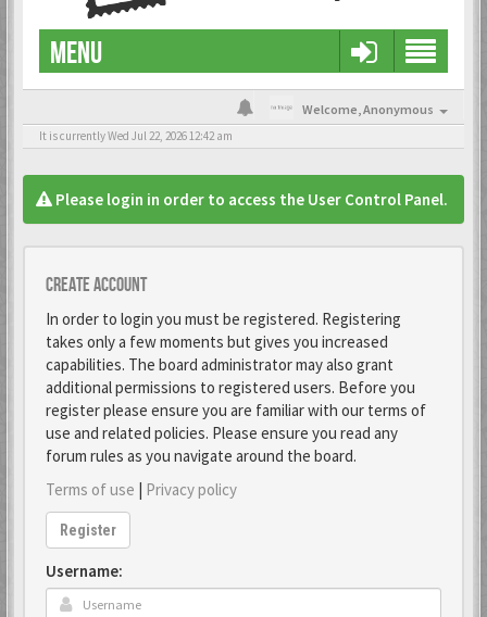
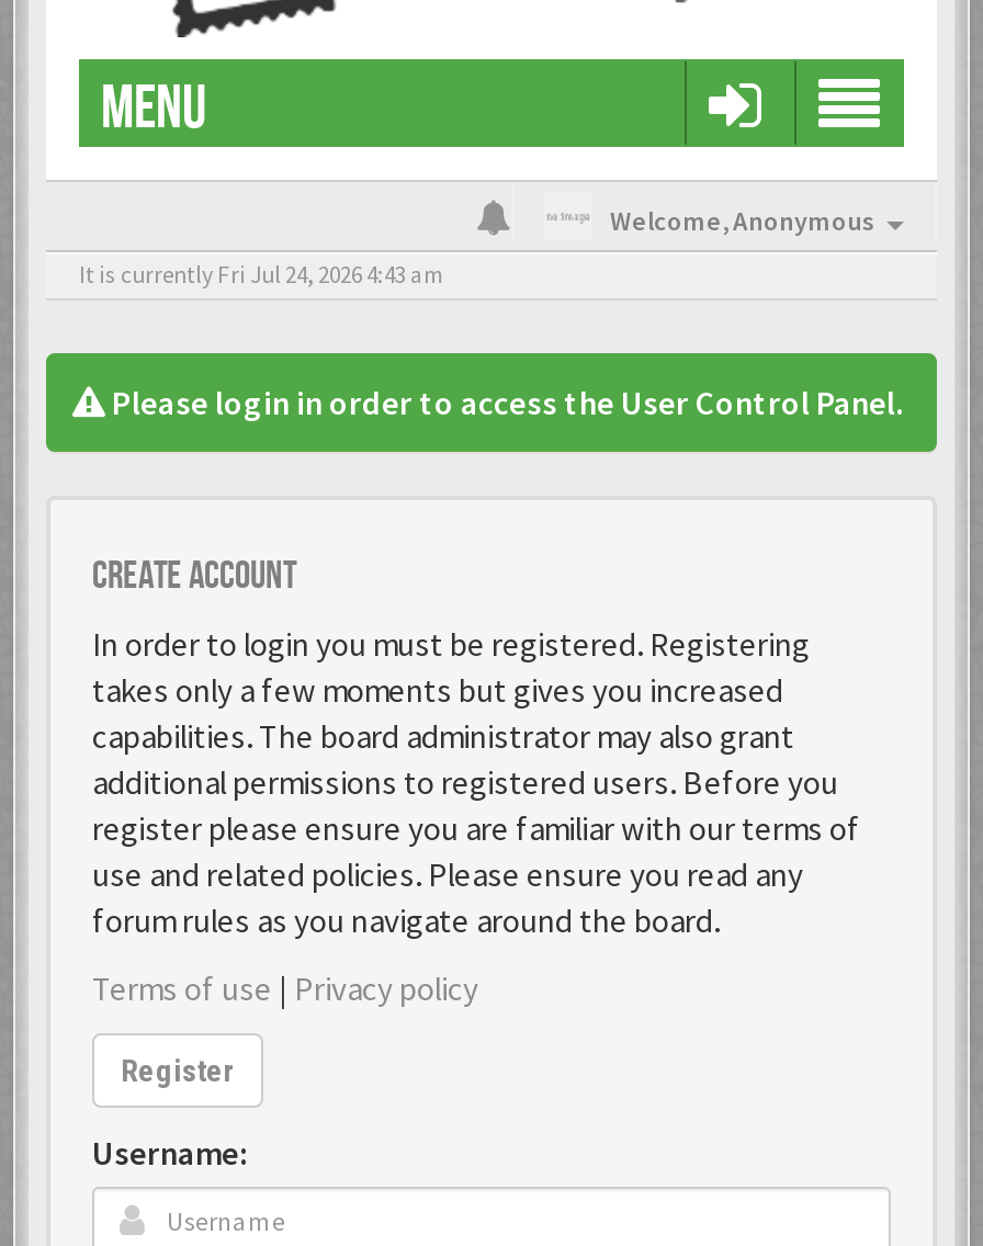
- It is currently Wed Jul 22, 2026 12:42 am
+ It is currently Fri Jul 24, 2026 4:43 am
